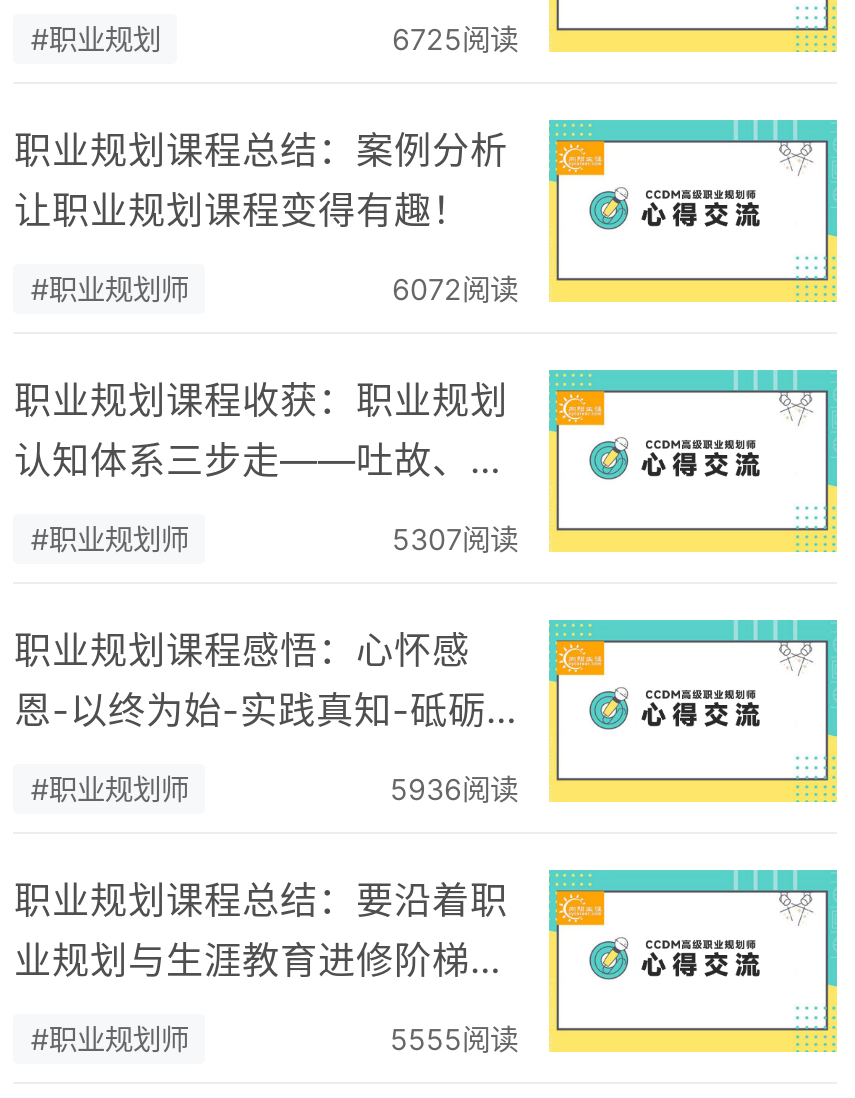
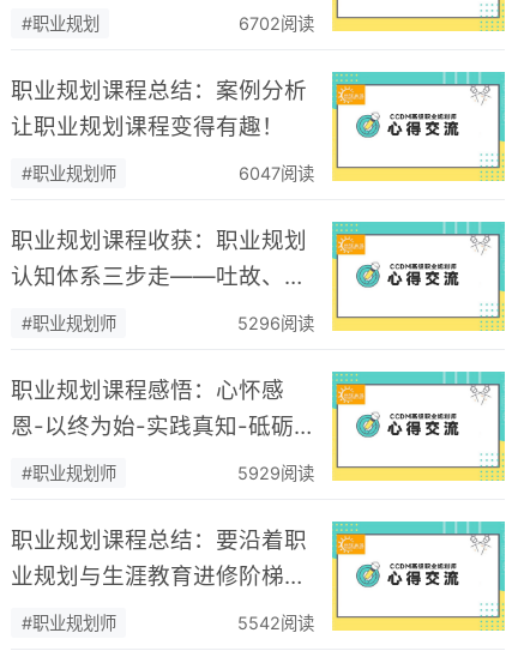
- 6725阅读
+ 6702阅读

- 6072阅读
+ 6047阅读

- 5307阅读
+ 5296阅读

- 5936阅读
+ 5929阅读

- 5555阅读
+ 5542阅读
